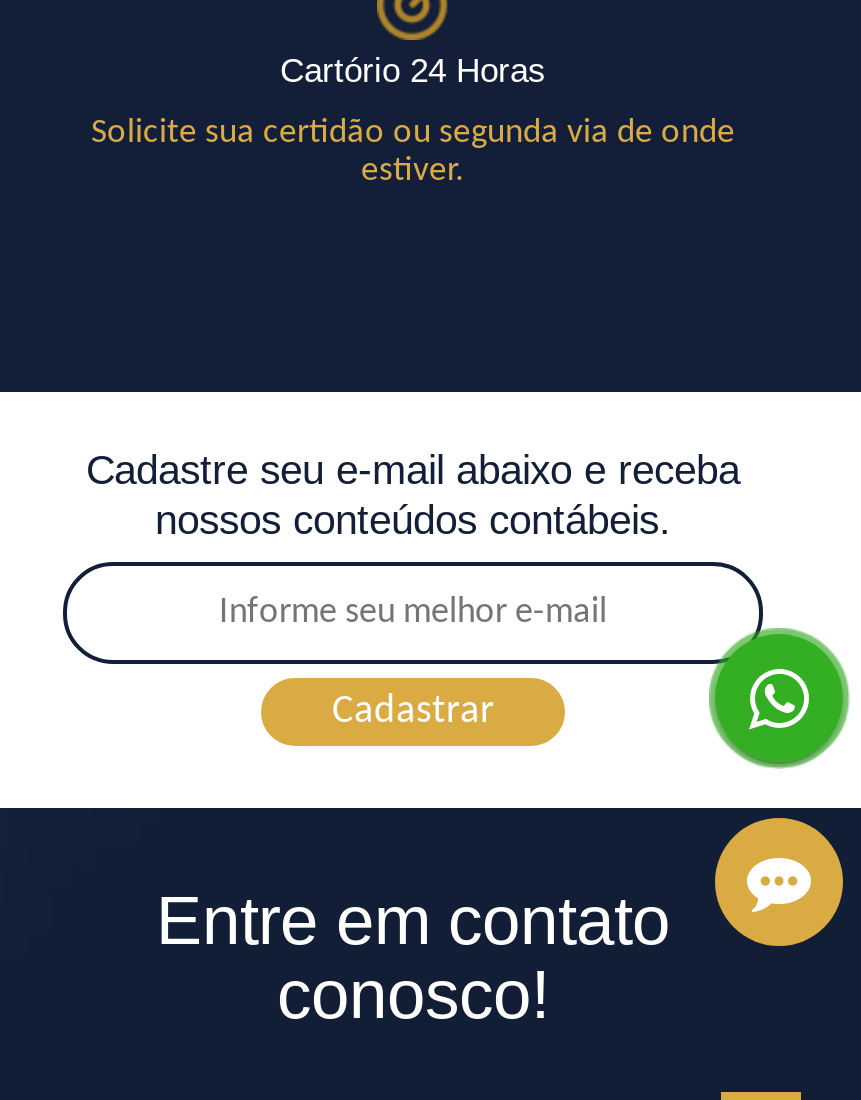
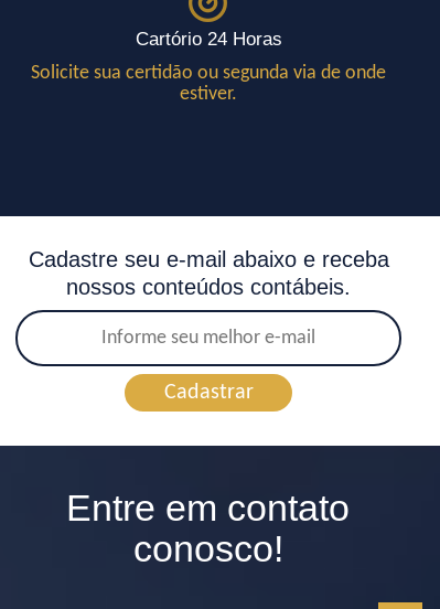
- [image]

- [image]
